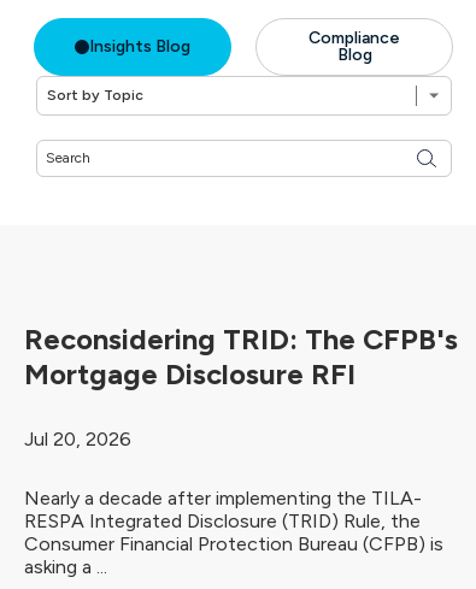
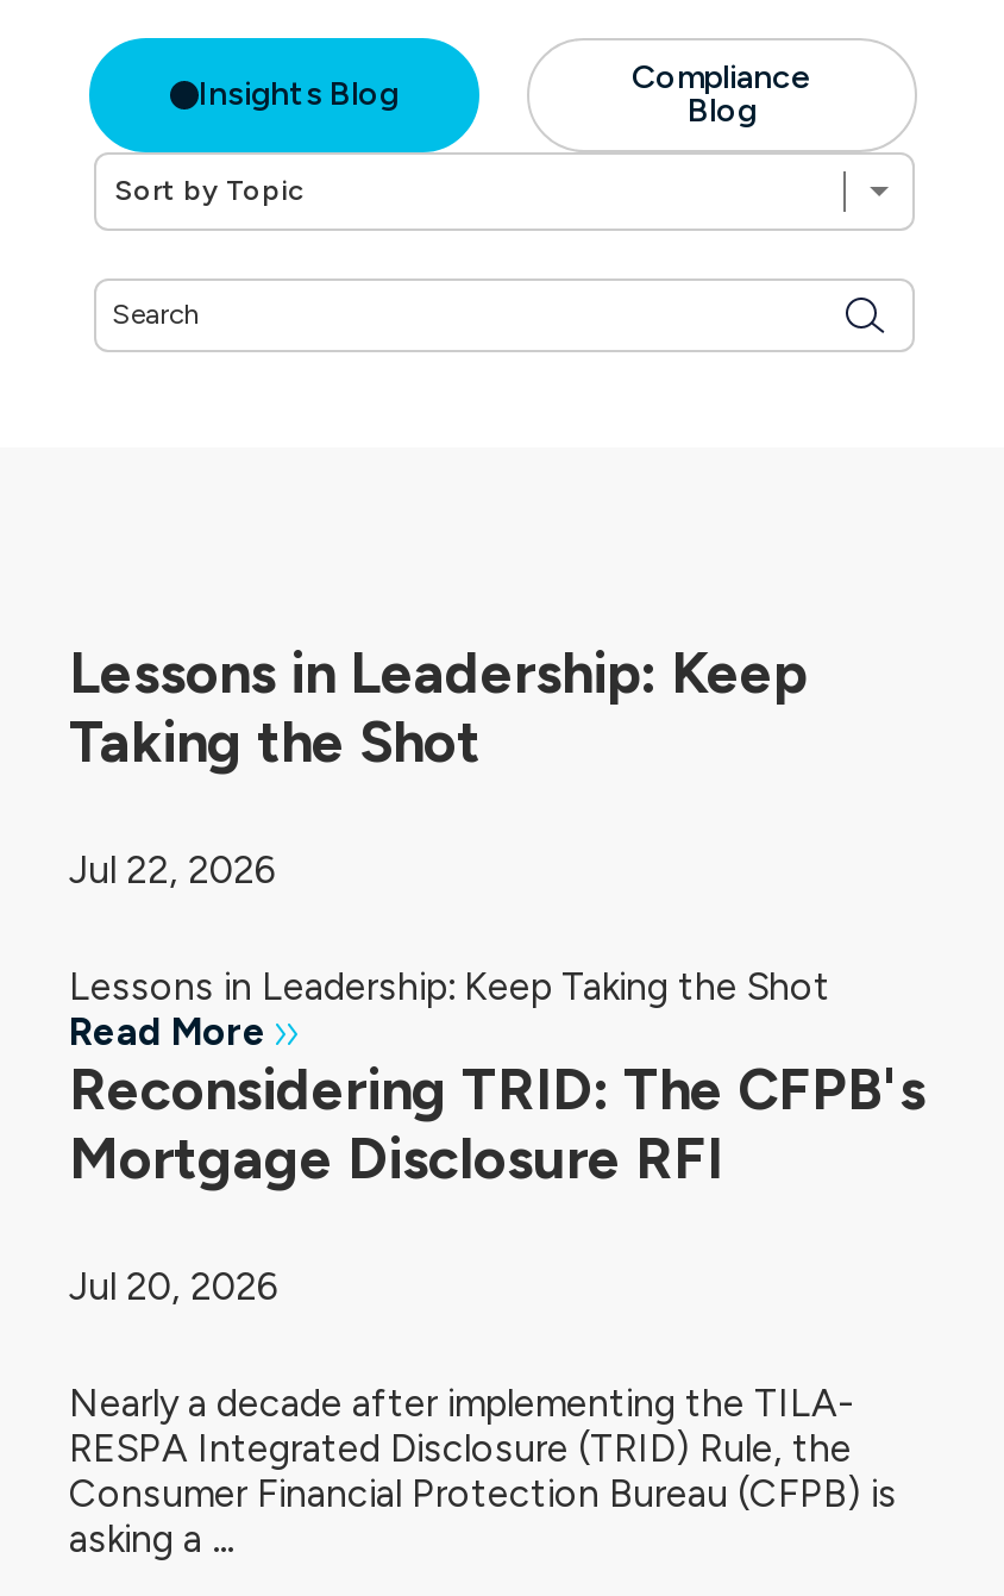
+ Lessons in Leadership: Keep
+ Taking the Shot
+ Jul 22, 2026
+ Lessons in Leadership: Keep Taking the Shot
+ Read More
